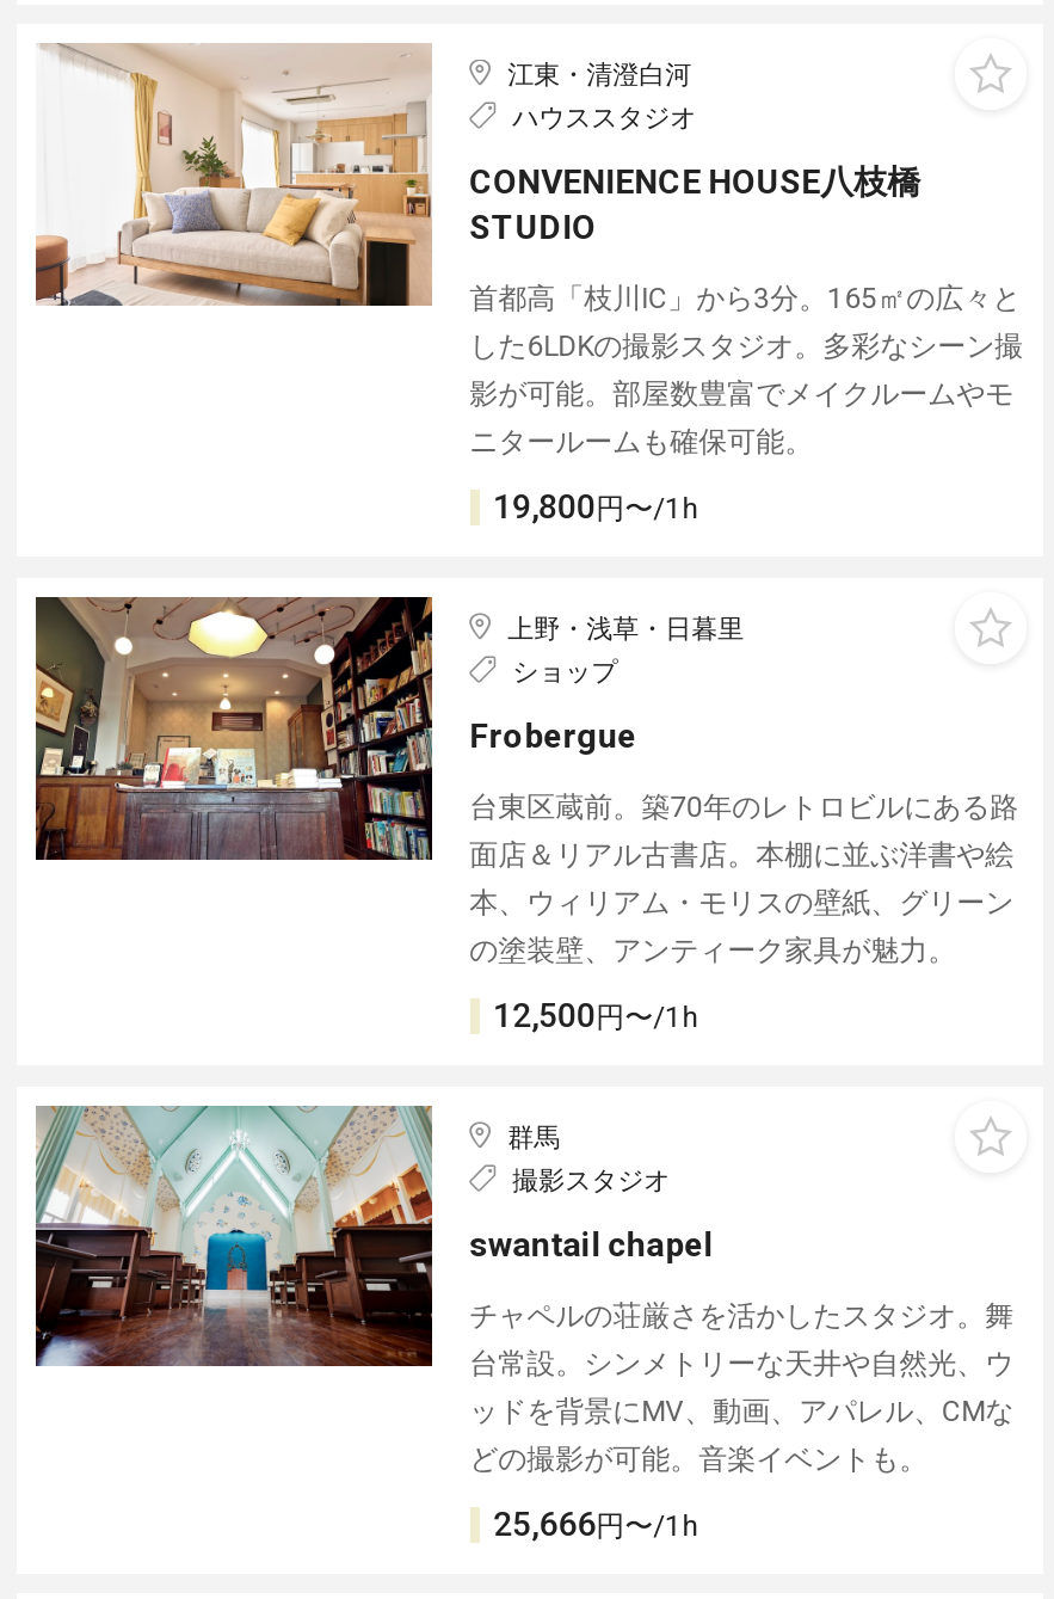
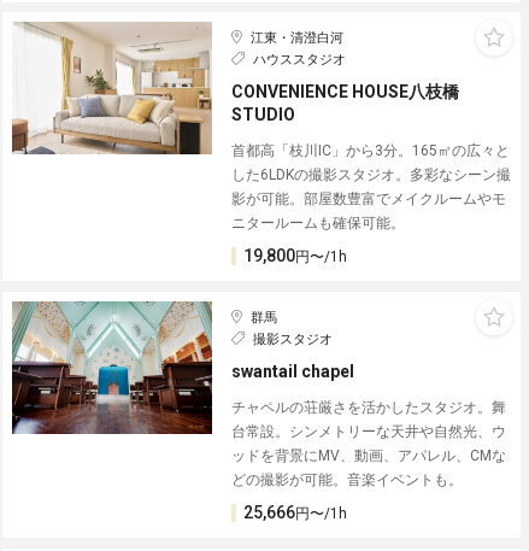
- [image]
- 上野・浅草・日暮里
- ショップ
- Frobergue
- 台東区蔵前。築70年のレトロビルにある路
- 面店＆リアル古書店。本棚に並ぶ洋書や絵
- 本、ウィリアム・モリスの壁紙、グリーン
- の塗装壁、アンティーク家具が魅力。
- 12,500円〜/1h
